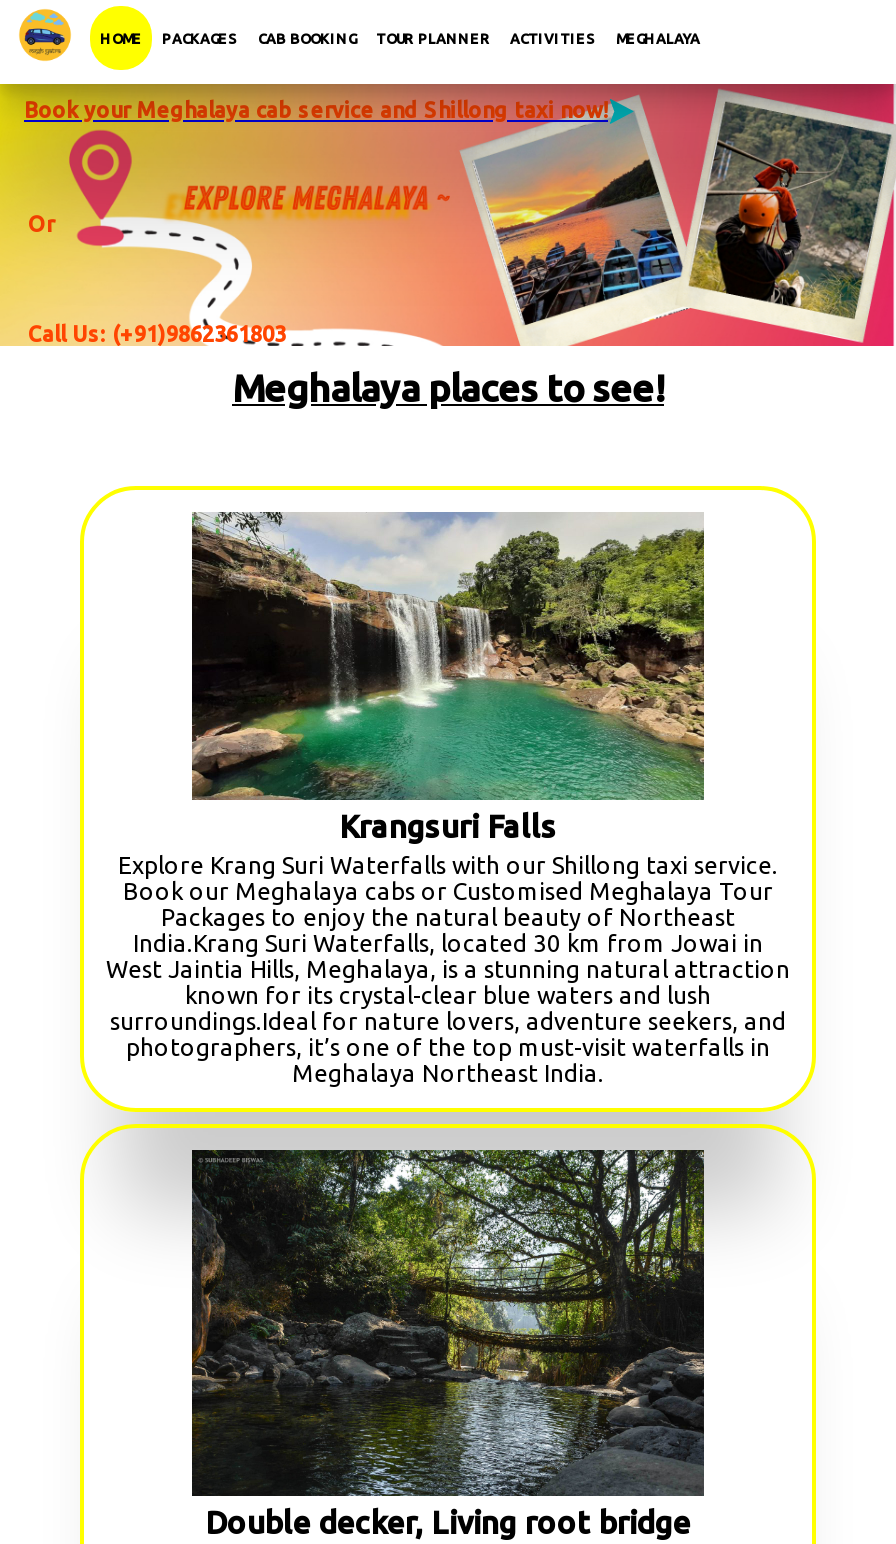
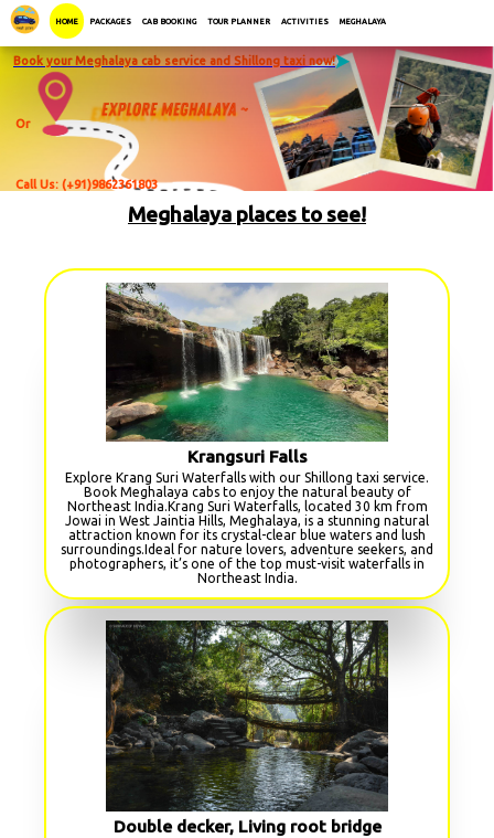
- Book our Meghalaya cabs or Customised Meghalaya Tour
- Packages to enjoy the natural beauty of Northeast
- India.Krang Suri Waterfalls, located 30 km from Jowai in
- West Jaintia Hills, Meghalaya, is a stunning natural attraction
- known for its crystal-clear blue waters and lush
+ Book Meghalaya cabs to enjoy the natural beauty of
+ Northeast India.Krang Suri Waterfalls, located 30 km from
+ Jowai in West Jaintia Hills, Meghalaya, is a stunning natural
+ attraction known for its crystal-clear blue waters and lush

- Meghalaya Northeast India.
+ Northeast India.
